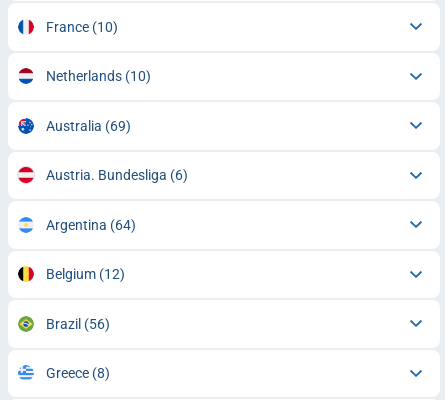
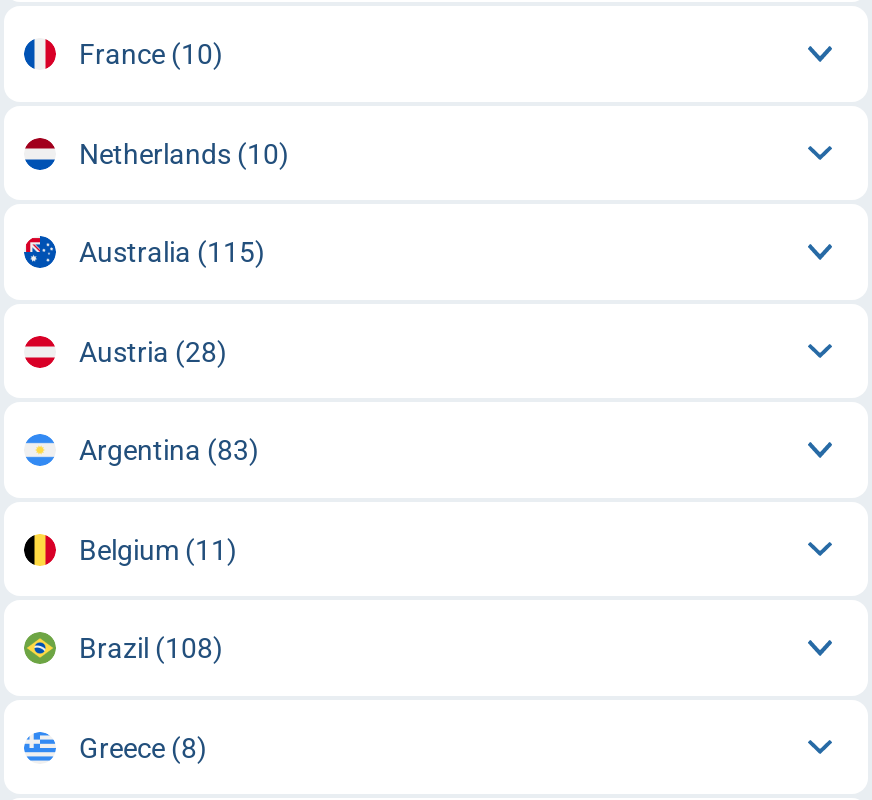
- Australia (69)
+ Australia (115)

- Austria. Bundesliga (6)
+ Austria (28)

- Argentina (64)
+ Argentina (83)

- Belgium (12)
+ Belgium (11)

- Brazil (56)
+ Brazil (108)
